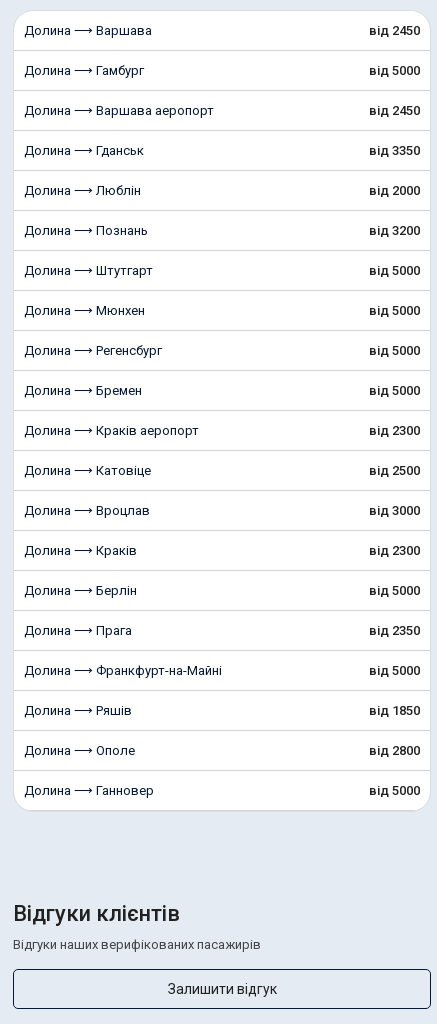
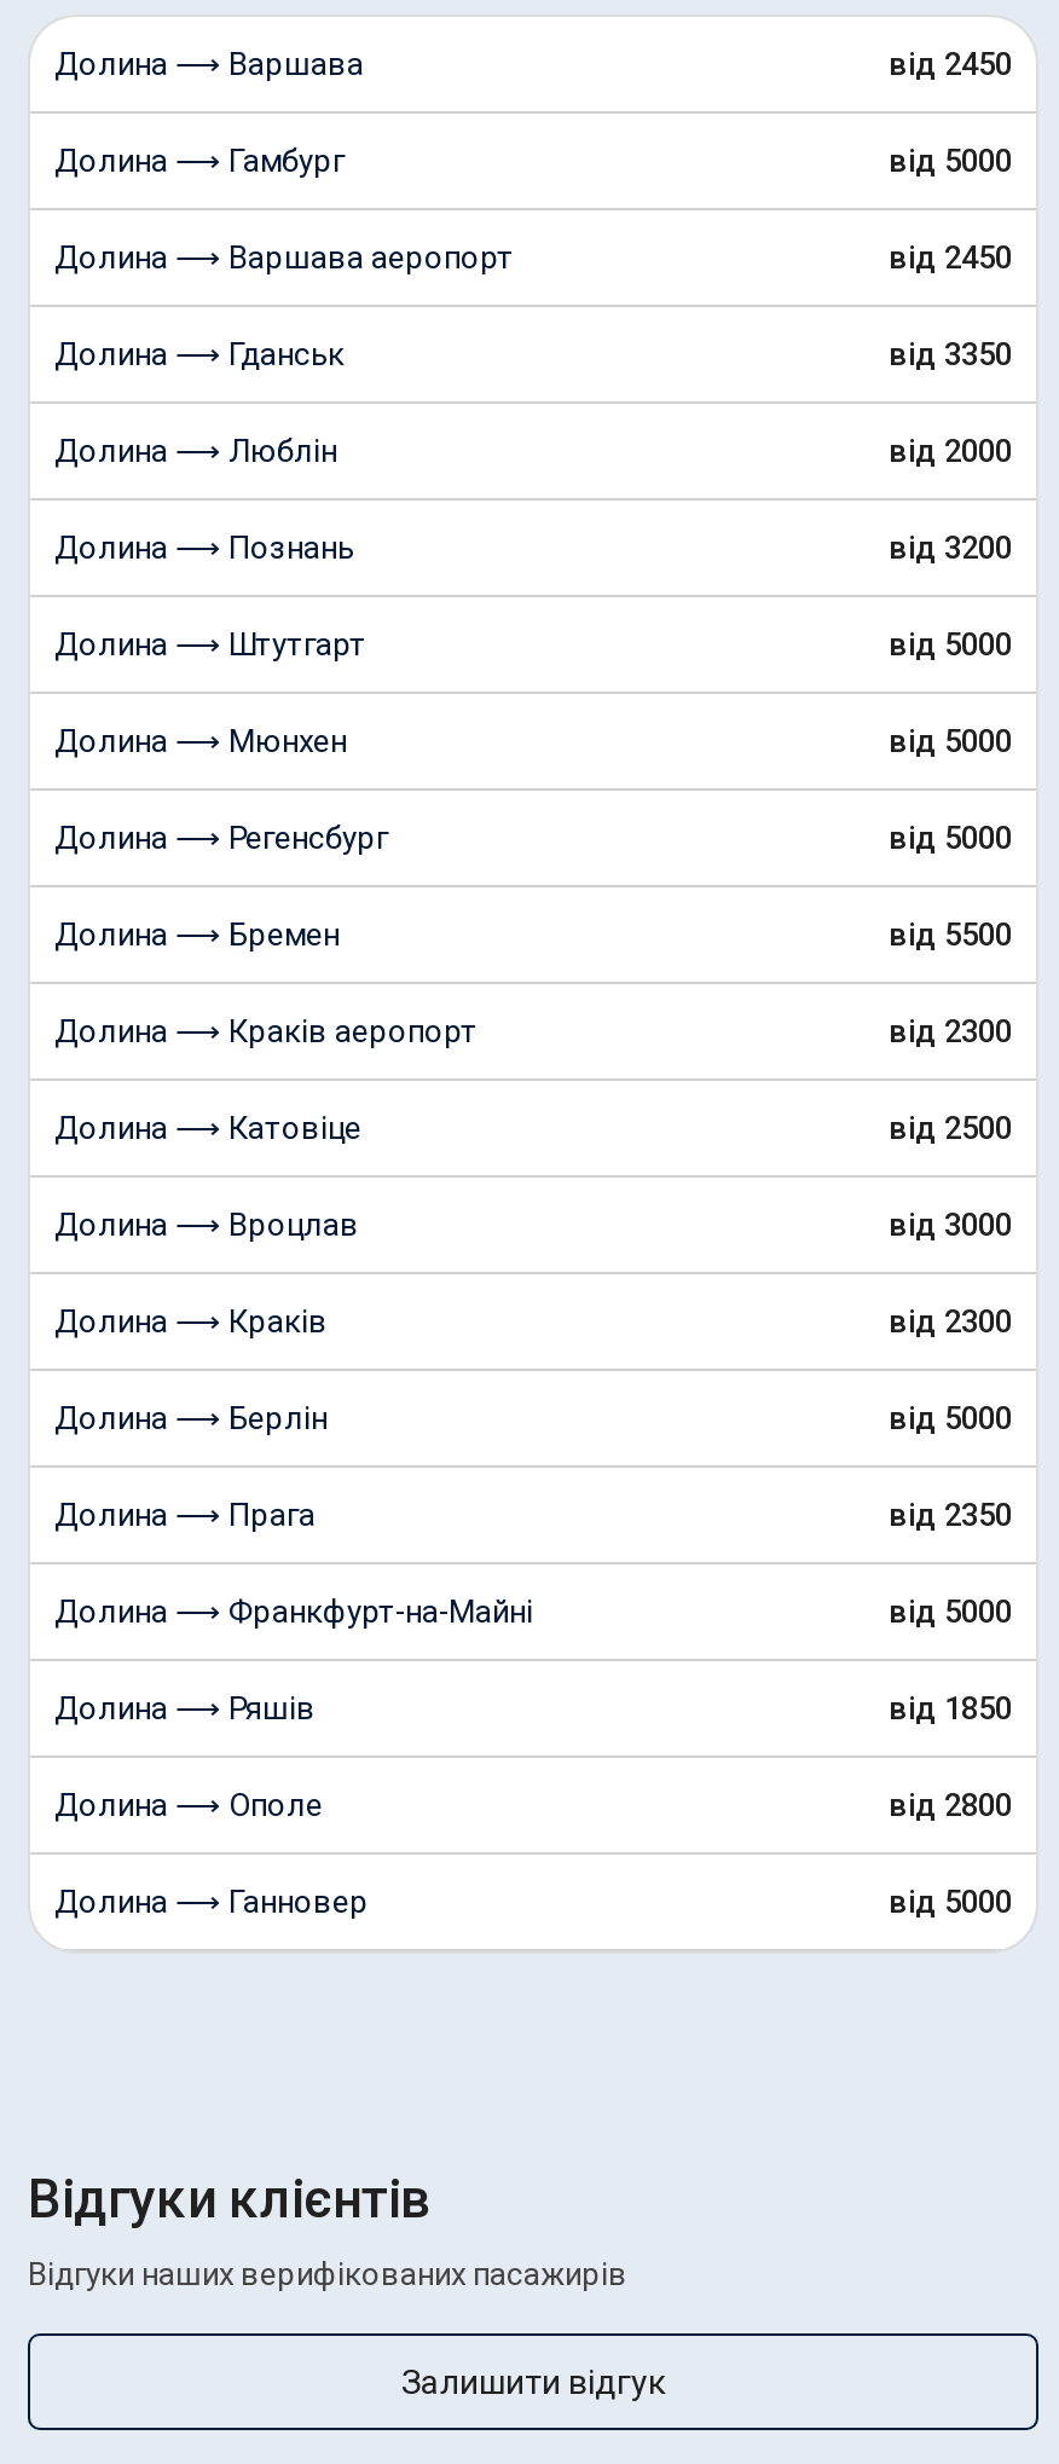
- від 5000
+ від 5500
